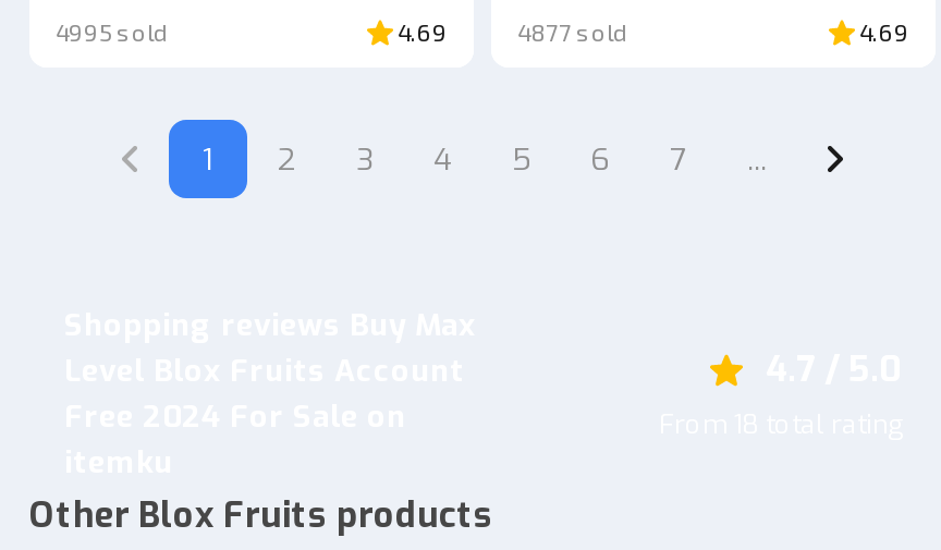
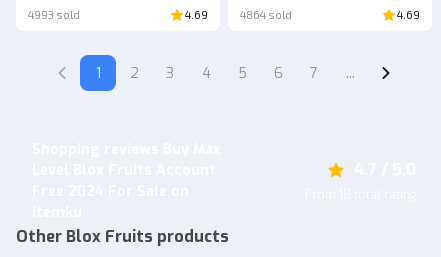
- 4995 sold
+ 4993 sold

- 4877 sold
+ 4864 sold
